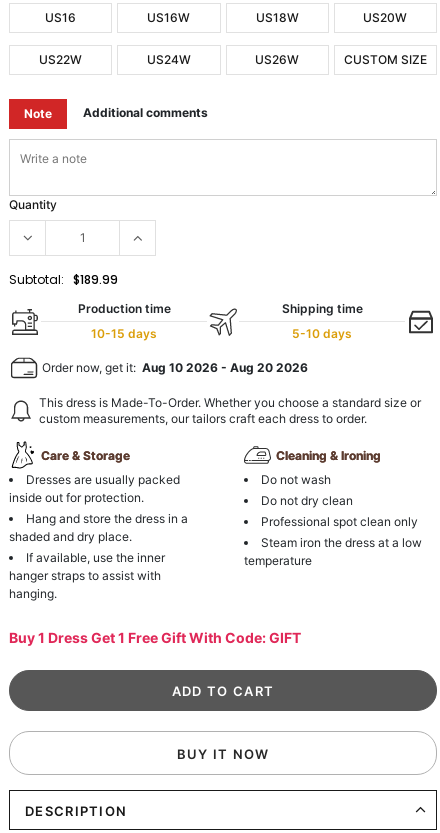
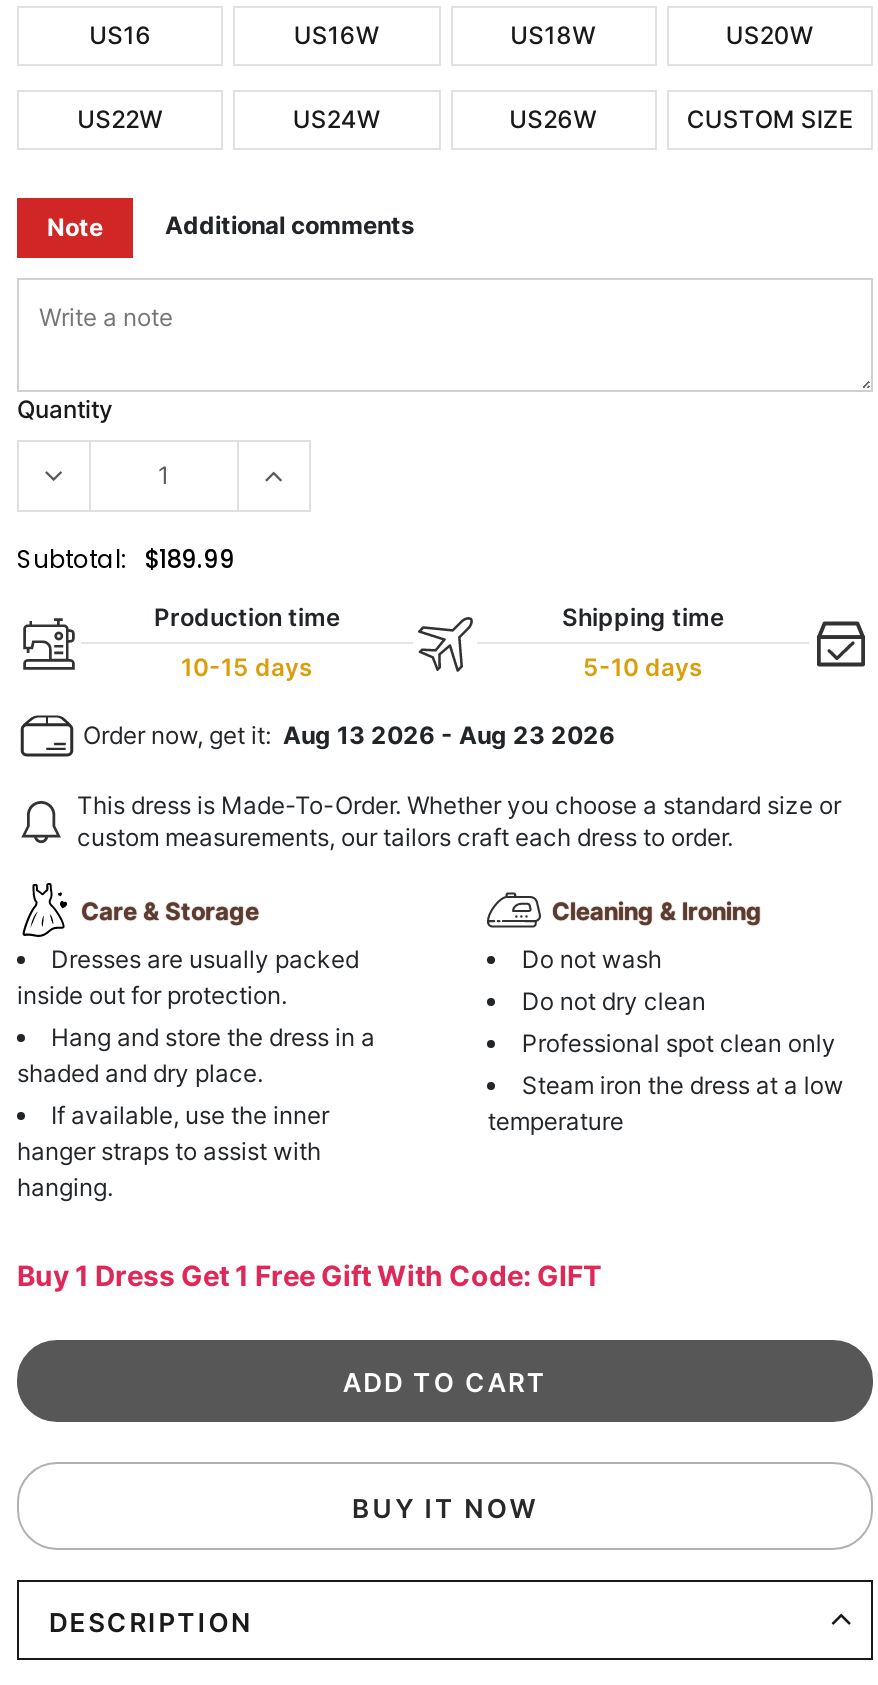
- Order now, get it: Aug 10 2026 - Aug 20 2026
+ Order now, get it: Aug 13 2026 - Aug 23 2026
